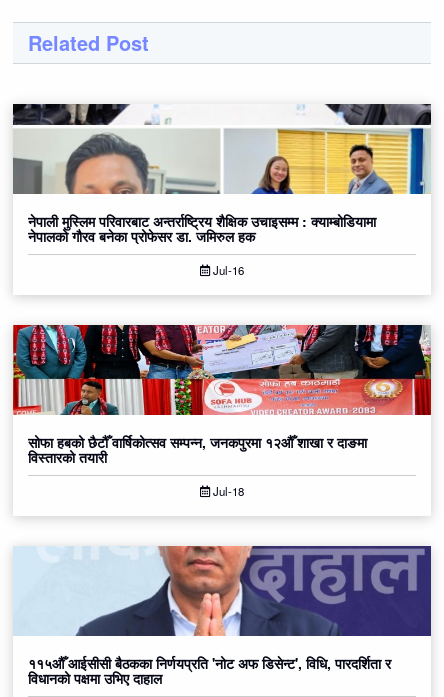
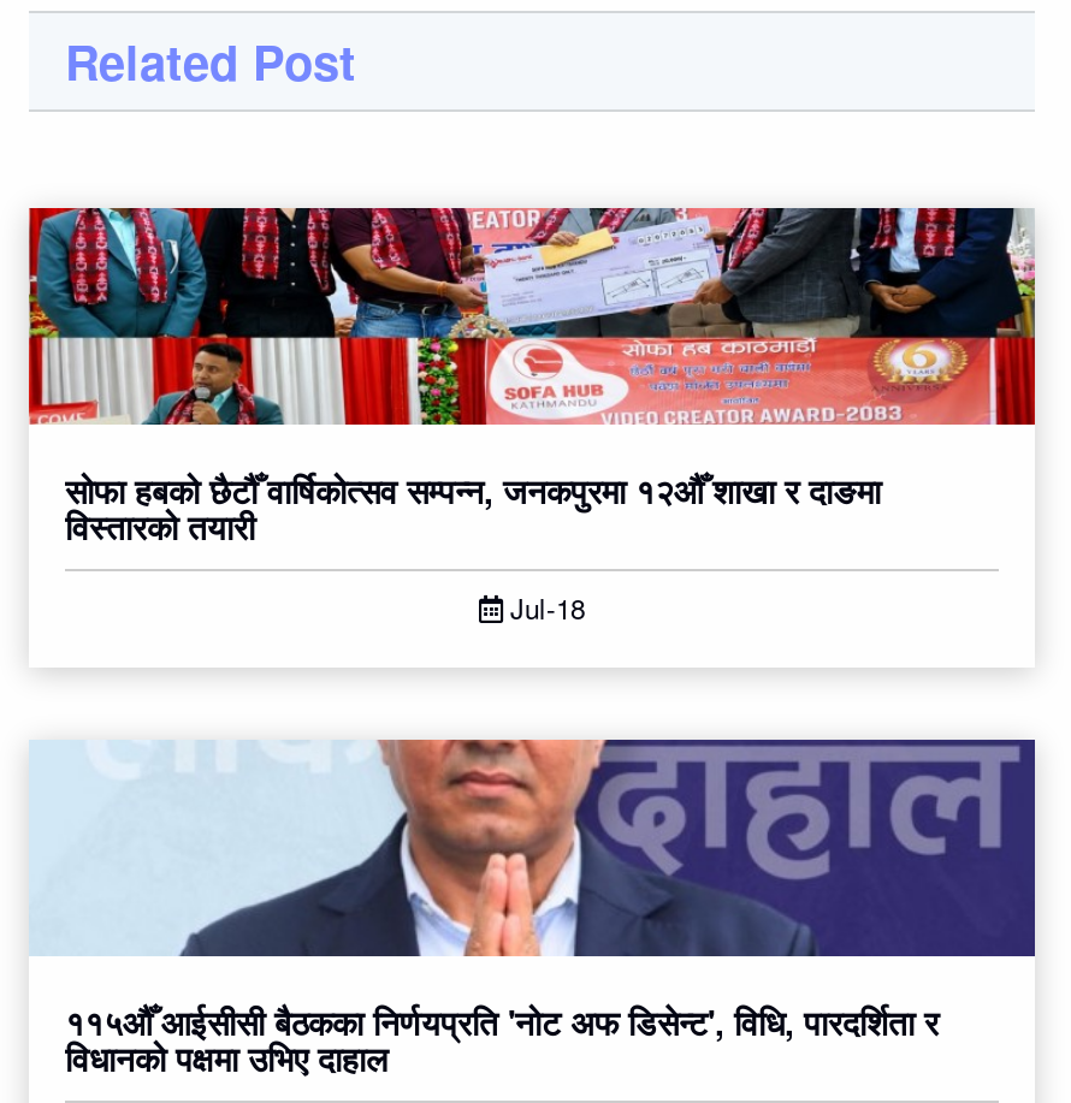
- [image]
- नेपाली मुस्लिम परिवारबाट अन्तर्राष्ट्रिय शैक्षिक उचाइसम्म : क्याम्बोडियामा
- नेपालको गौरव बनेका प्रोफेसर डा. जमिरुल हक
- Jul-16
